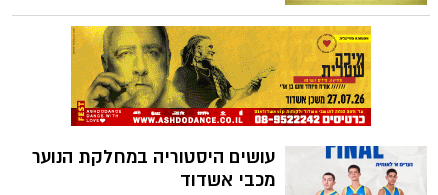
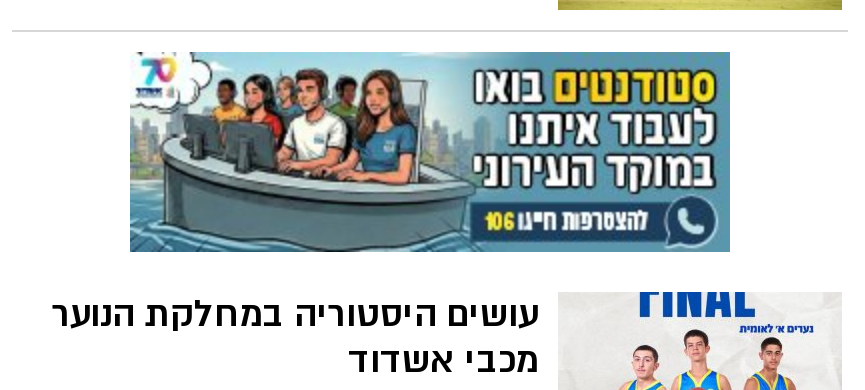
- [image]
+ [image]
